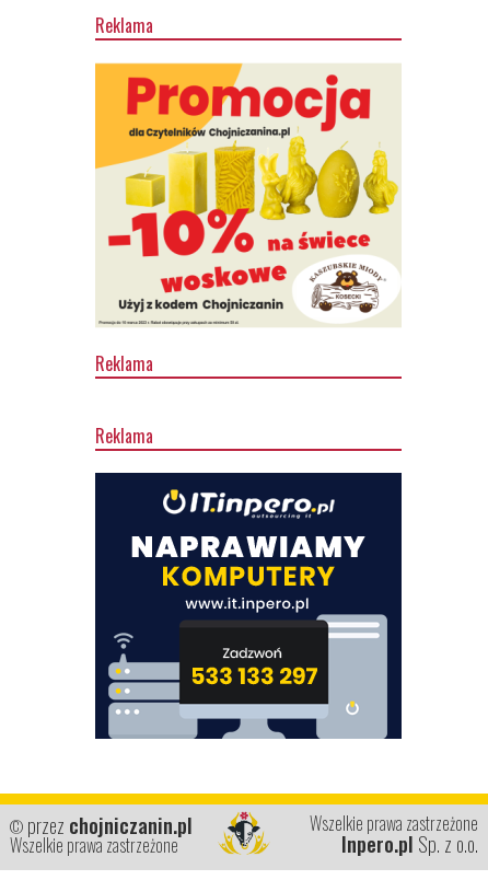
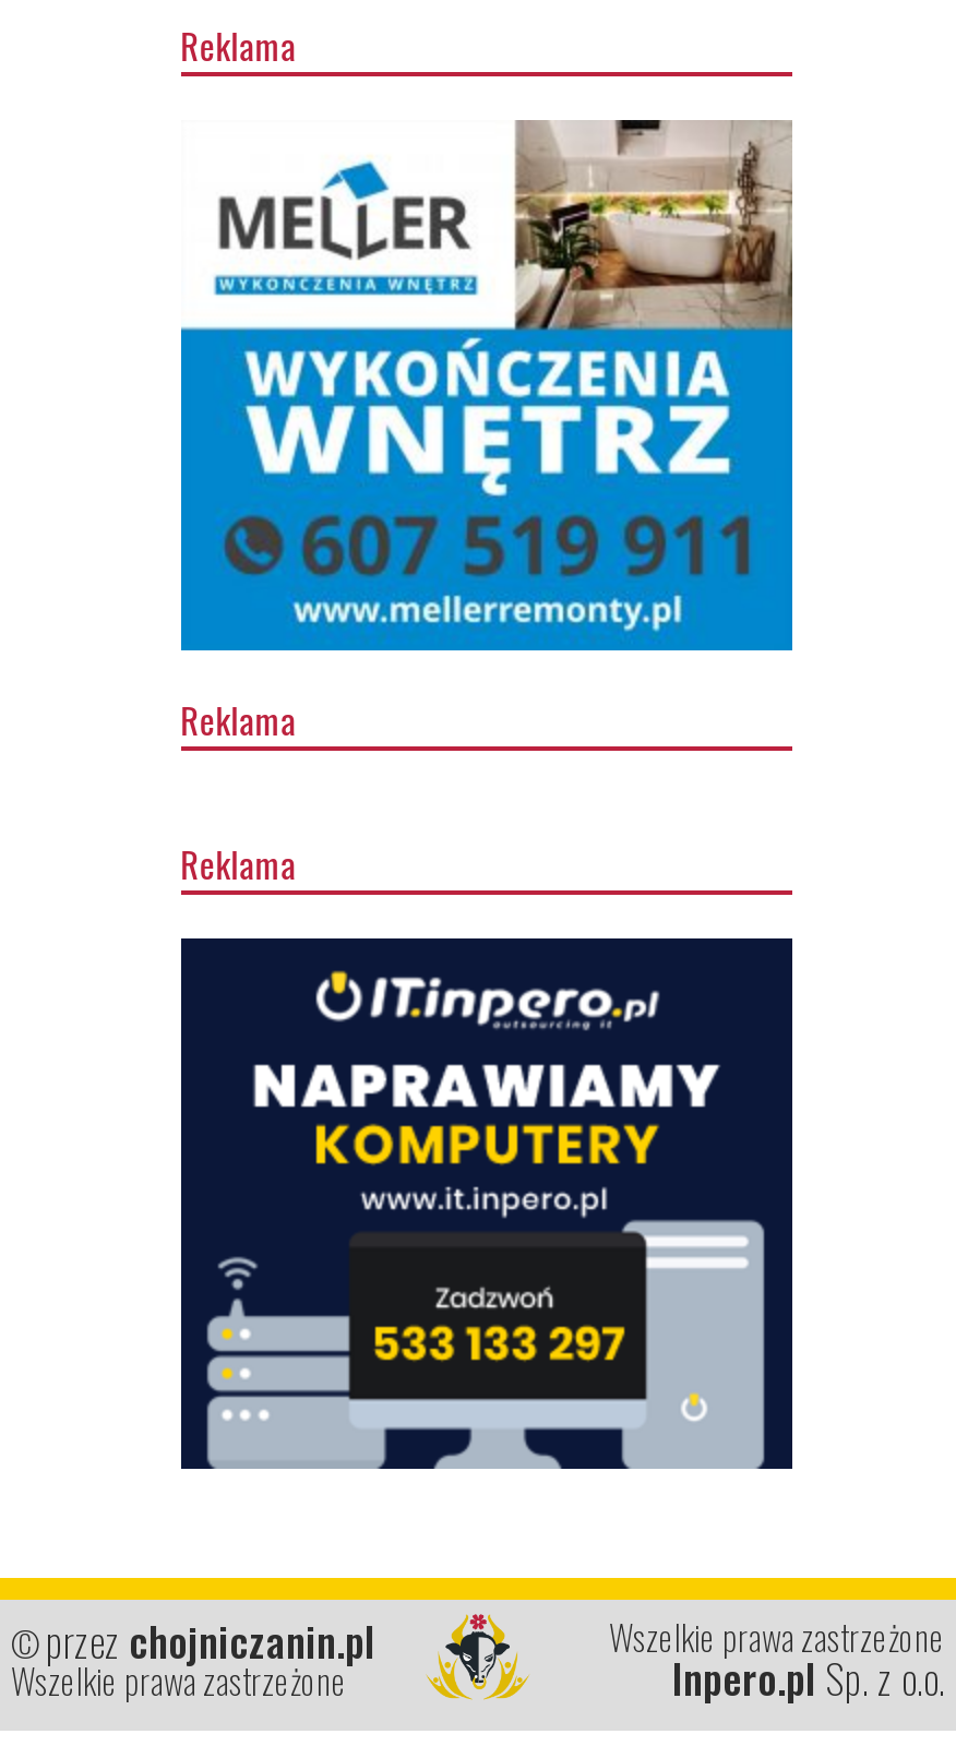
- [image]
+ [image]
